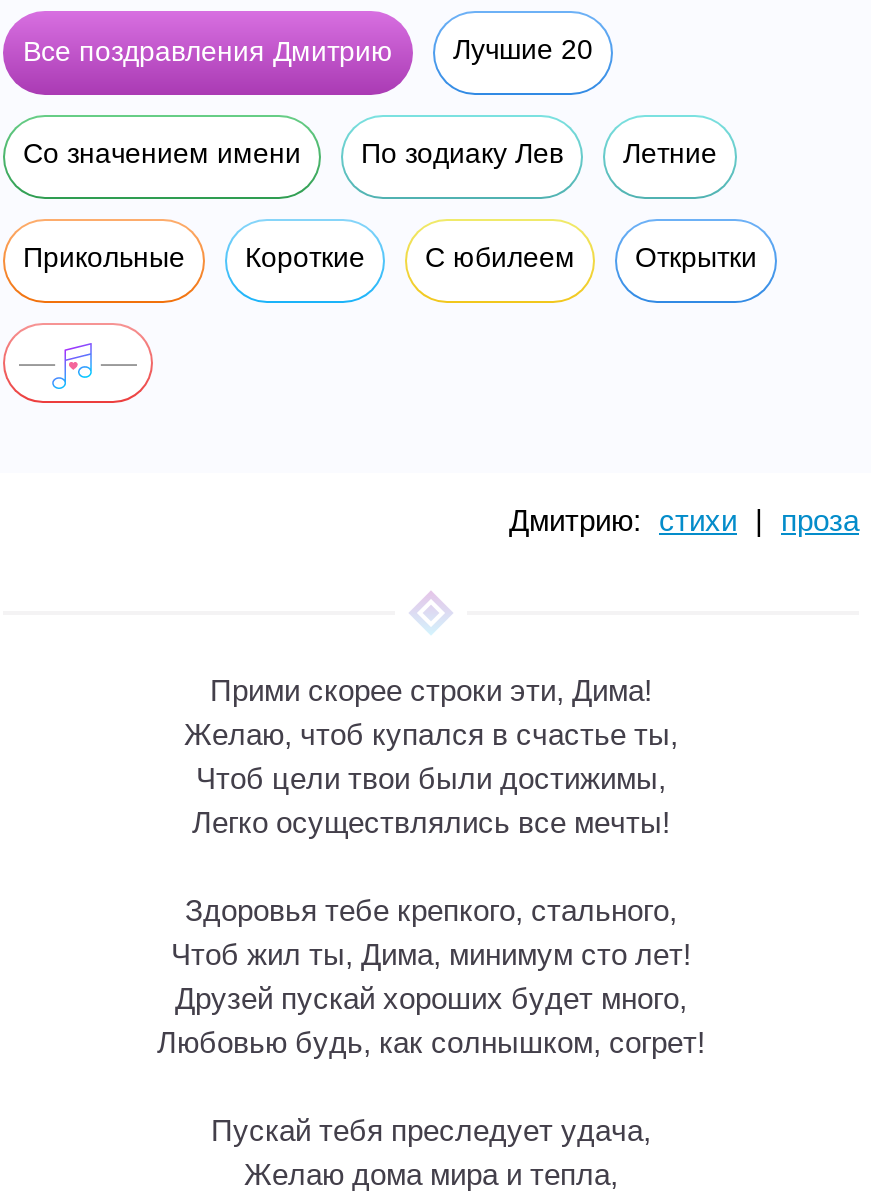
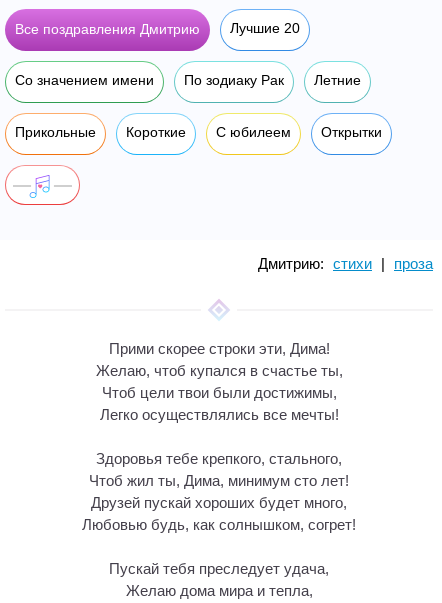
- По зодиаку Лев
+ По зодиаку Рак
